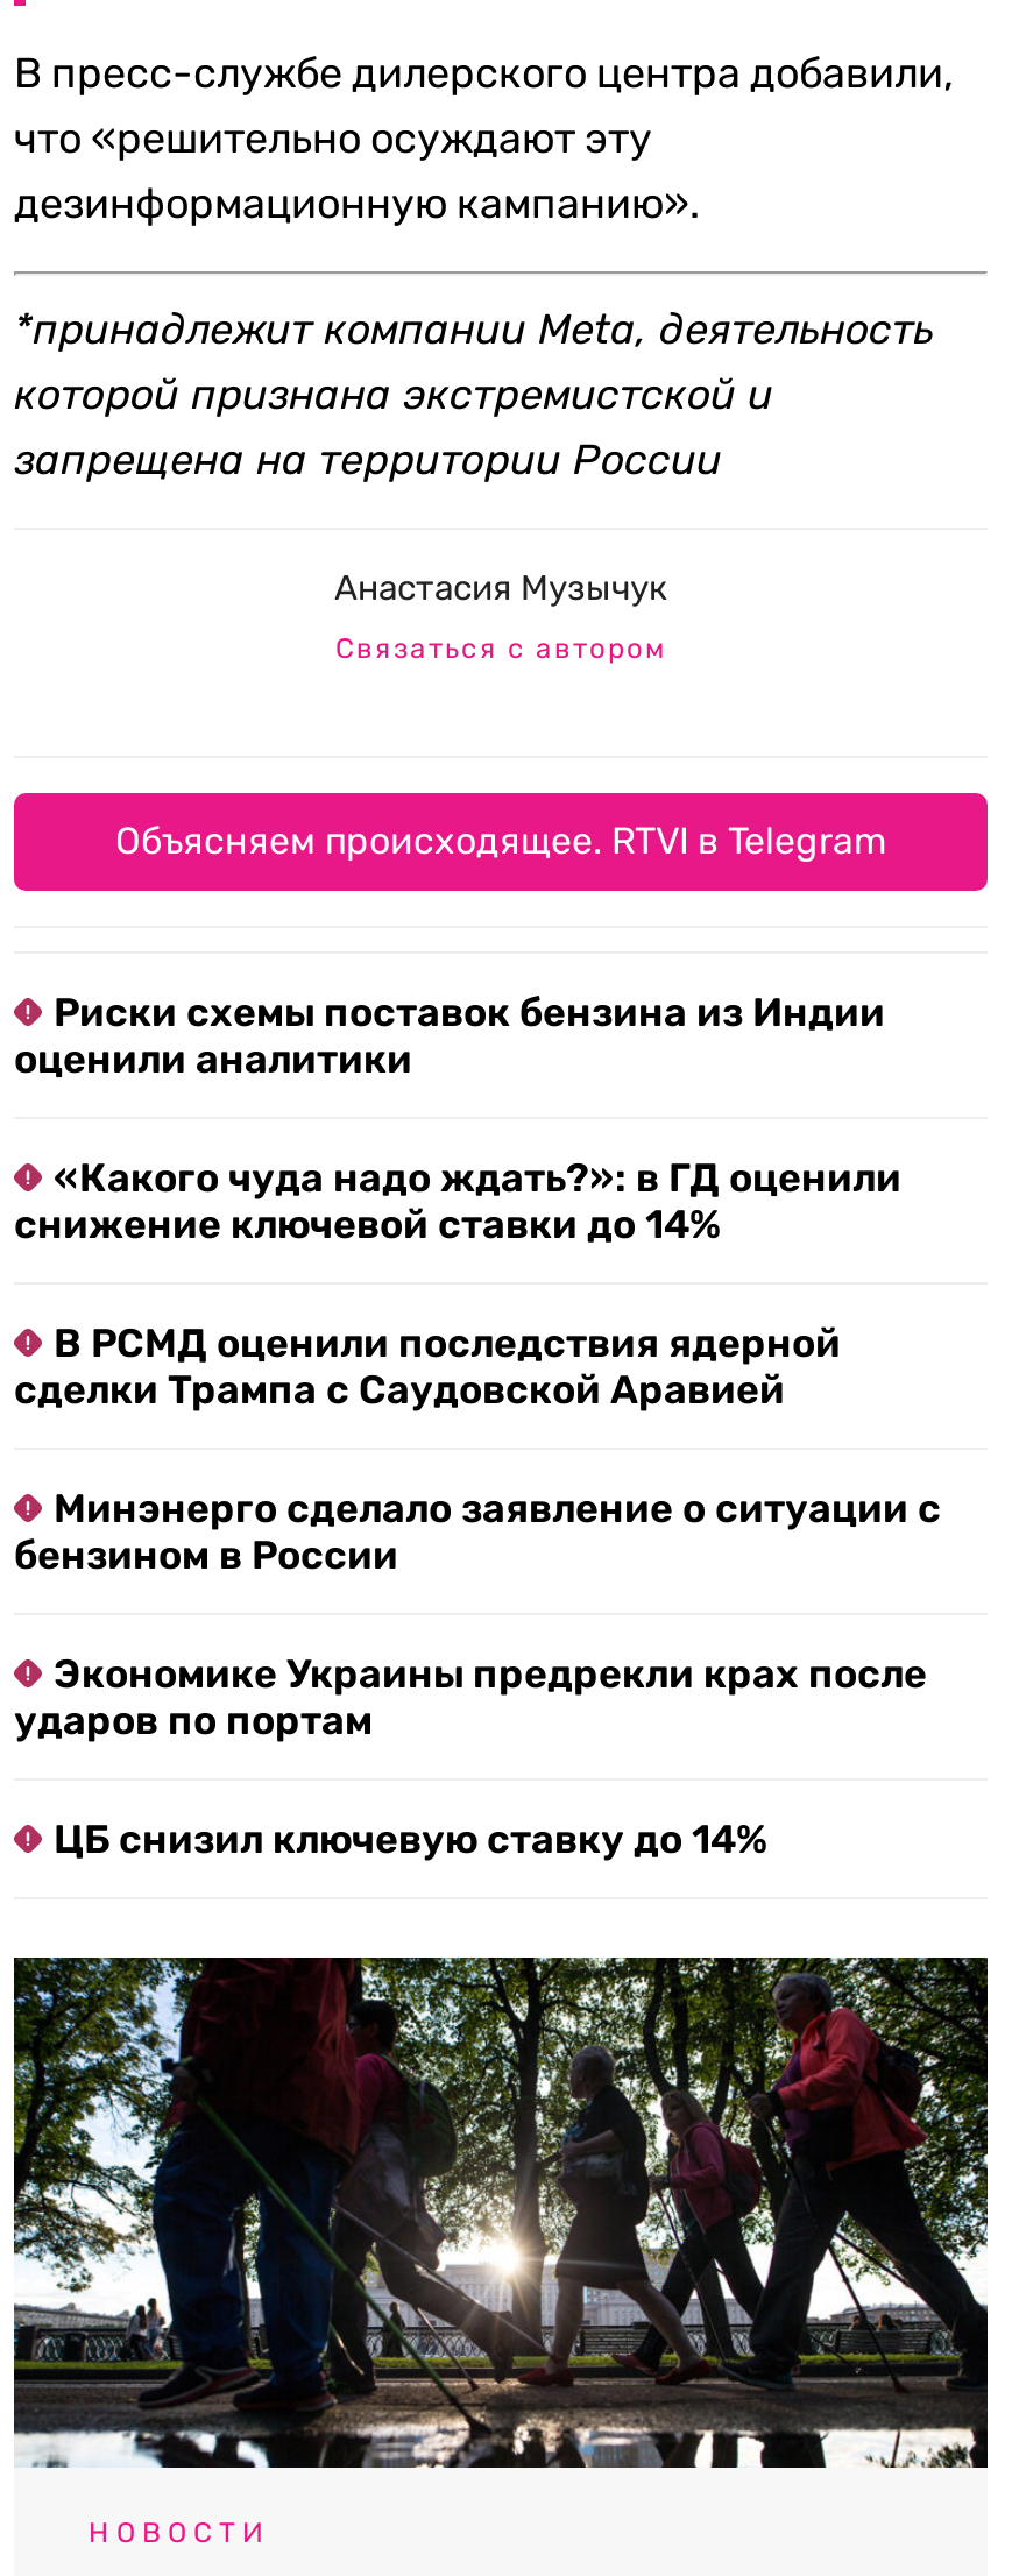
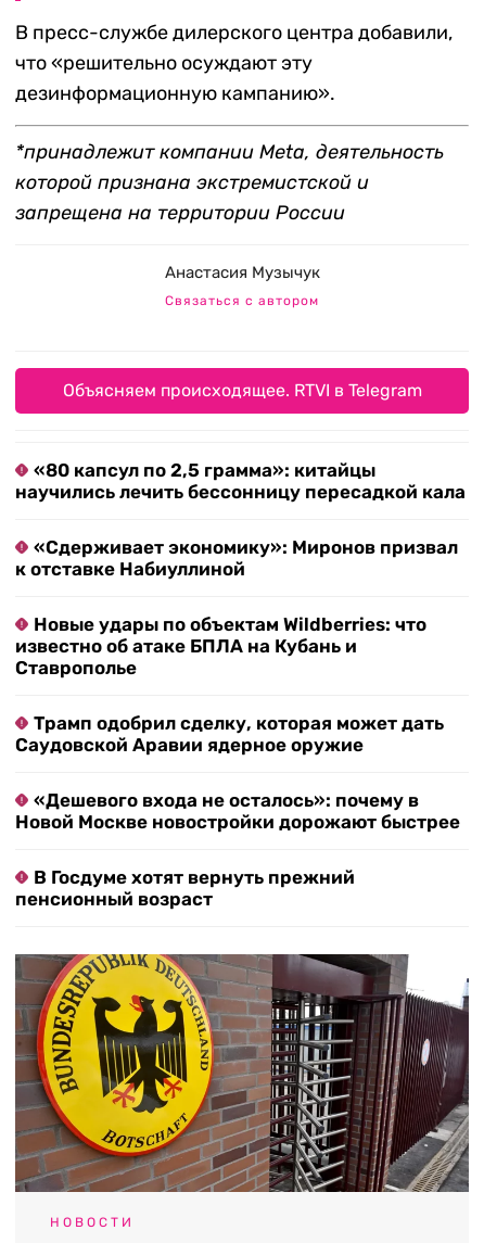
- Риски схемы поставок бензина из Индии
- оценили аналитики
+ «80 капсул по 2,5 грамма»: китайцы
+ научились лечить бессонницу пересадкой кала

- «Какого чуда надо ждать?»: в ГД оценили
- снижение ключевой ставки до 14%
+ «Сдерживает экономику»: Миронов призвал
+ к отставке Набиуллиной

- В РСМД оценили последствия ядерной
- сделки Трампа с Саудовской Аравией
+ Новые удары по объектам Wildberries: что
+ известно об атаке БПЛА на Кубань и
+ Ставрополье

- Минэнерго сделало заявление о ситуации с
- бензином в России
+ Трамп одобрил сделку, которая может дать
+ Саудовской Аравии ядерное оружие

- Экономике Украины предрекли крах после
- ударов по портам
+ «Дешевого входа не осталось»: почему в
+ Новой Москве новостройки дорожают быстрее

- ЦБ снизил ключевую ставку до 14%
+ В Госдуме хотят вернуть прежний
+ пенсионный возраст

- [image]
+ [image]
